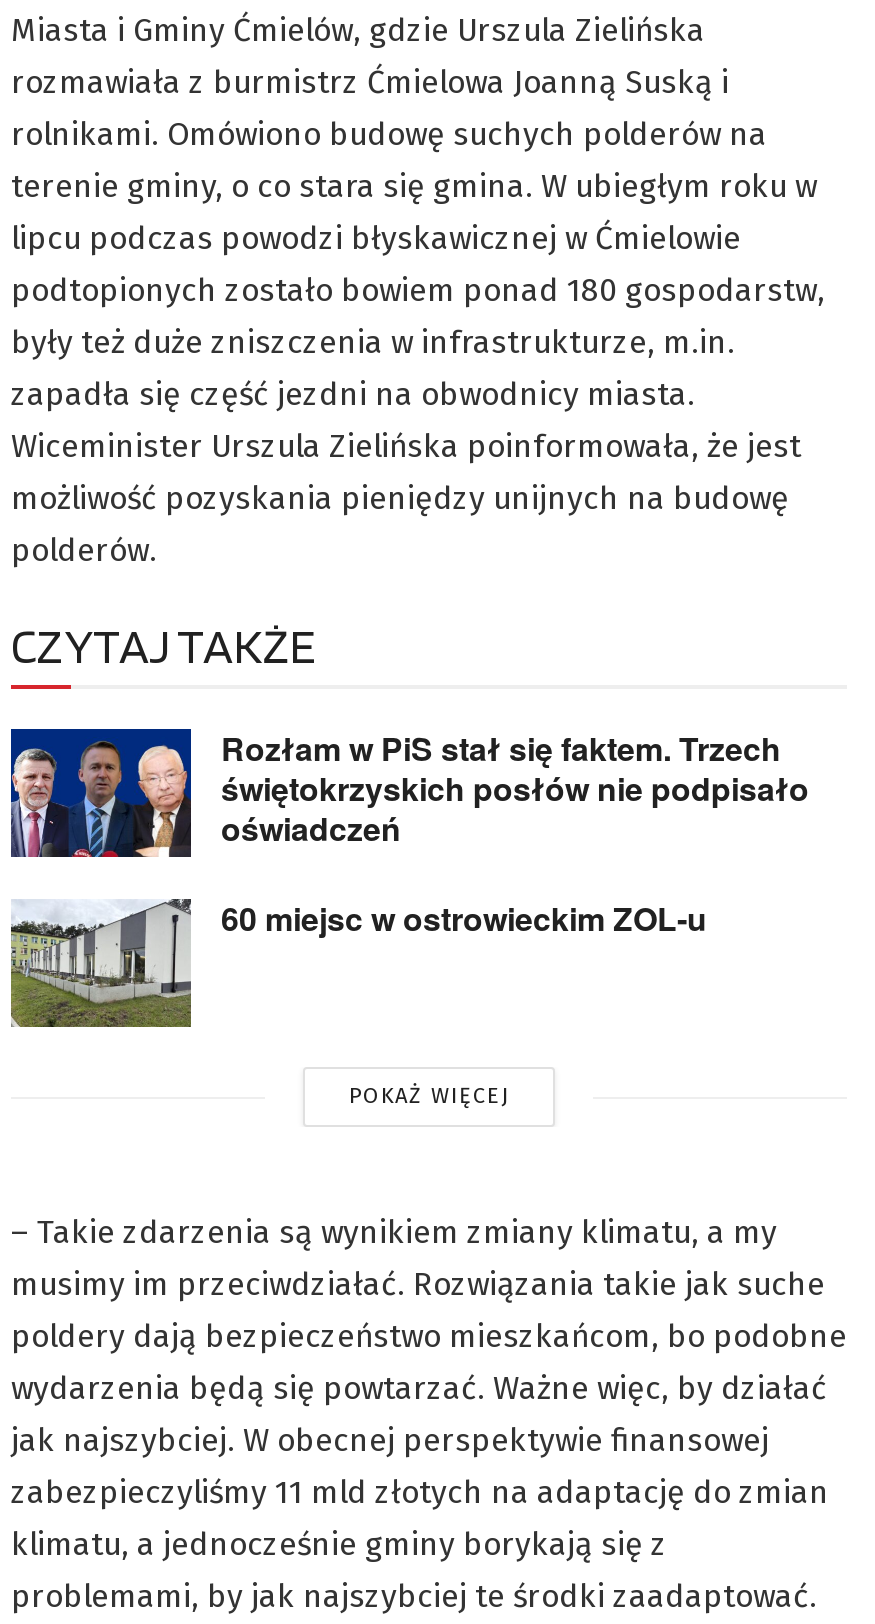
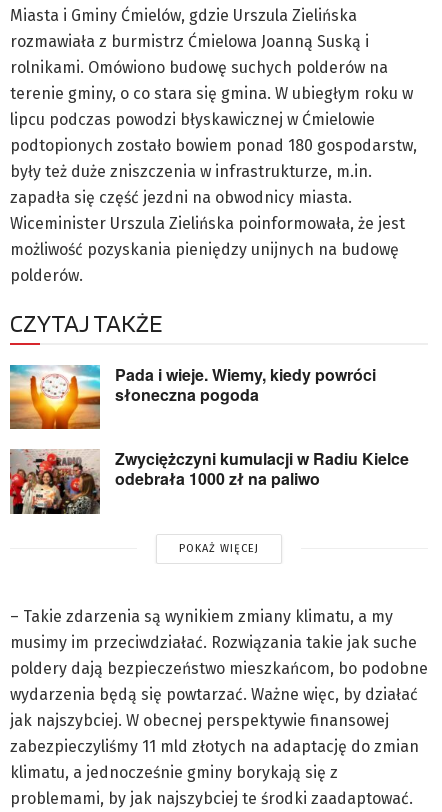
- [image]
- Rozłam w PiS stał się faktem. Trzech
- świętokrzyskich posłów nie podpisało
- oświadczeń
+ [image]
+ Pada i wieje. Wiemy, kiedy powróci
+ słoneczna pogoda

- [image]
- 60 miejsc w ostrowieckim ZOL-u
+ [image]
+ Zwyciężczyni kumulacji w Radiu Kielce
+ odebrała 1000 zł na paliwo
